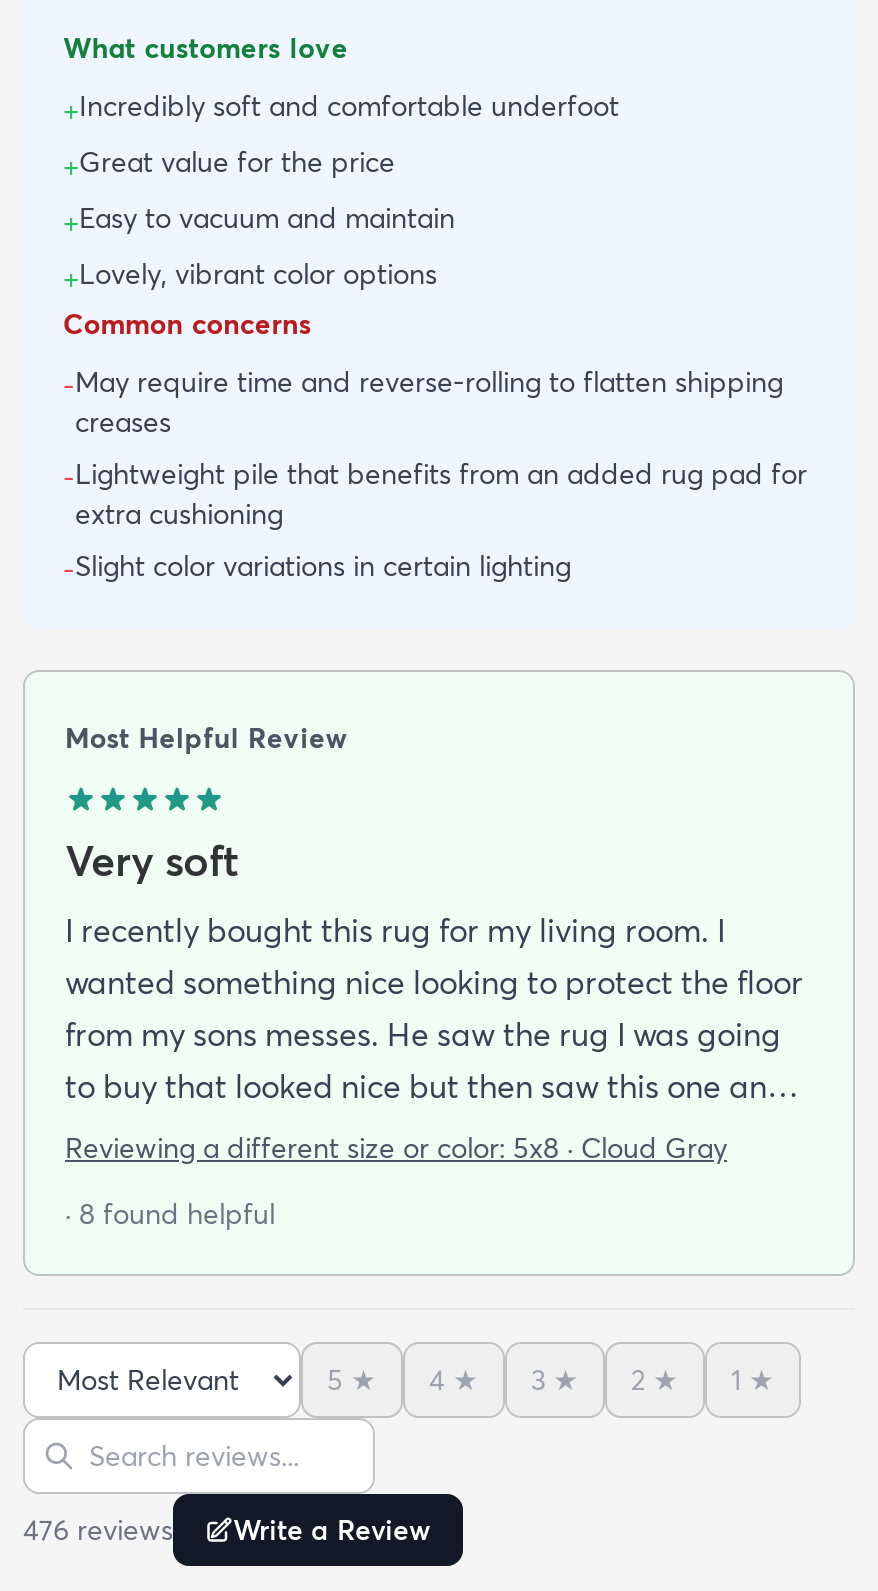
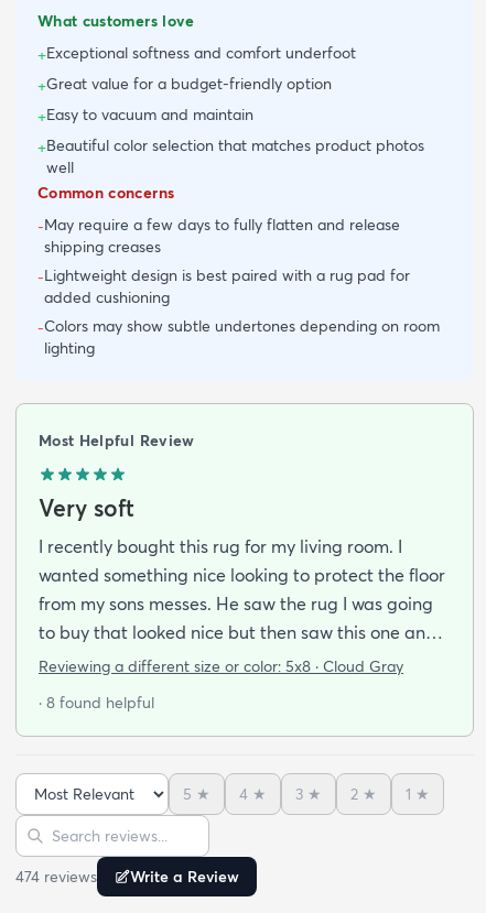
- +Incredibly soft and comfortable underfoot
- +Great value for the price
+ +Exceptional softness and comfort underfoot
+ +Great value for a budget-friendly option

- +Lovely, vibrant color options
+ +Beautiful color selection that matches product photos
+ well

- -May require time and reverse-rolling to flatten shipping
- creases
- -Lightweight pile that benefits from an added rug pad for
- extra cushioning
- -Slight color variations in certain lighting
+ -May require a few days to fully flatten and release
+ shipping creases
+ -Lightweight design is best paired with a rug pad for
+ added cushioning
+ -Colors may show subtle undertones depending on room
+ lighting

- 476 reviews Write a Review
+ 474 reviews Write a Review
